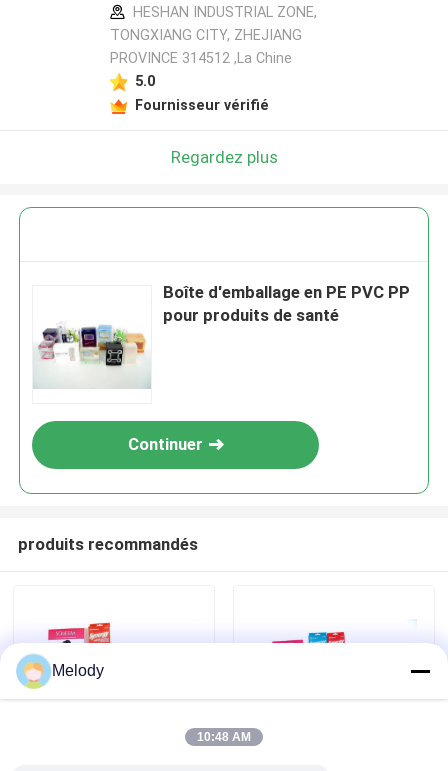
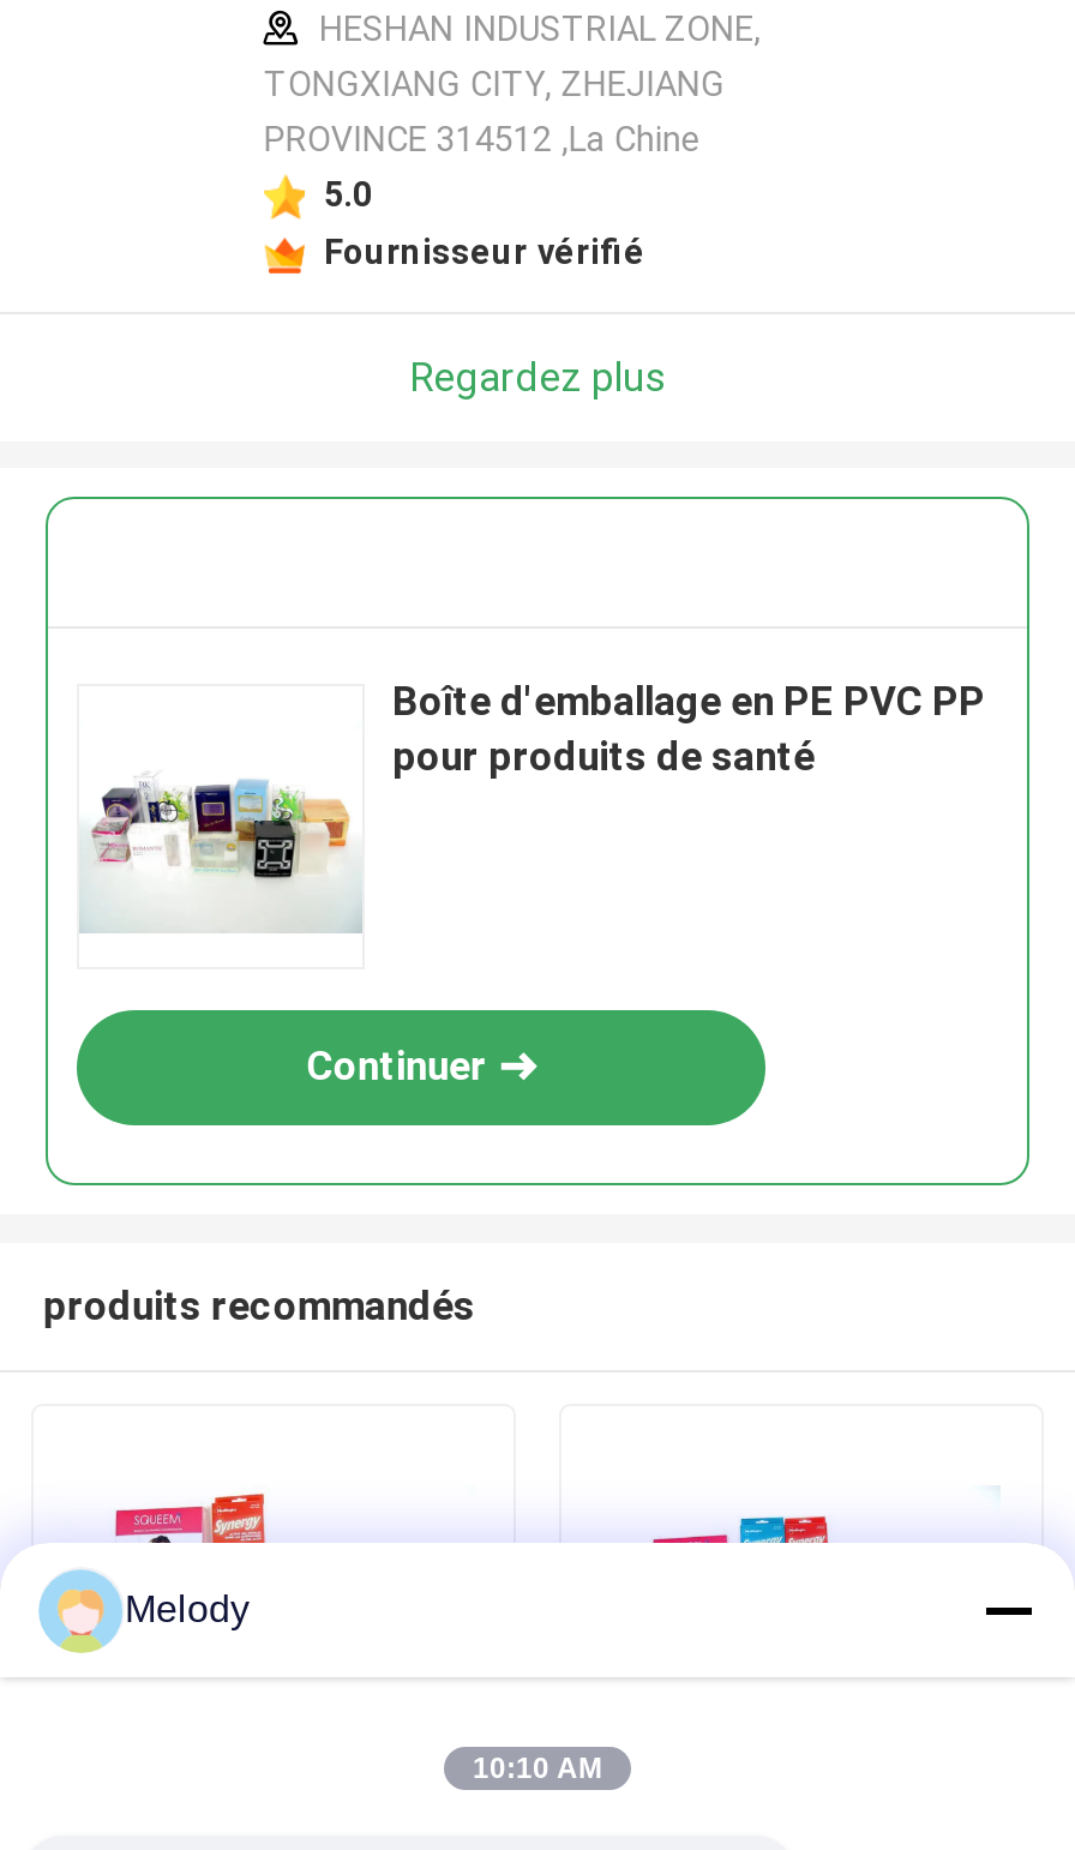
- 10:48 AM
+ 10:10 AM
